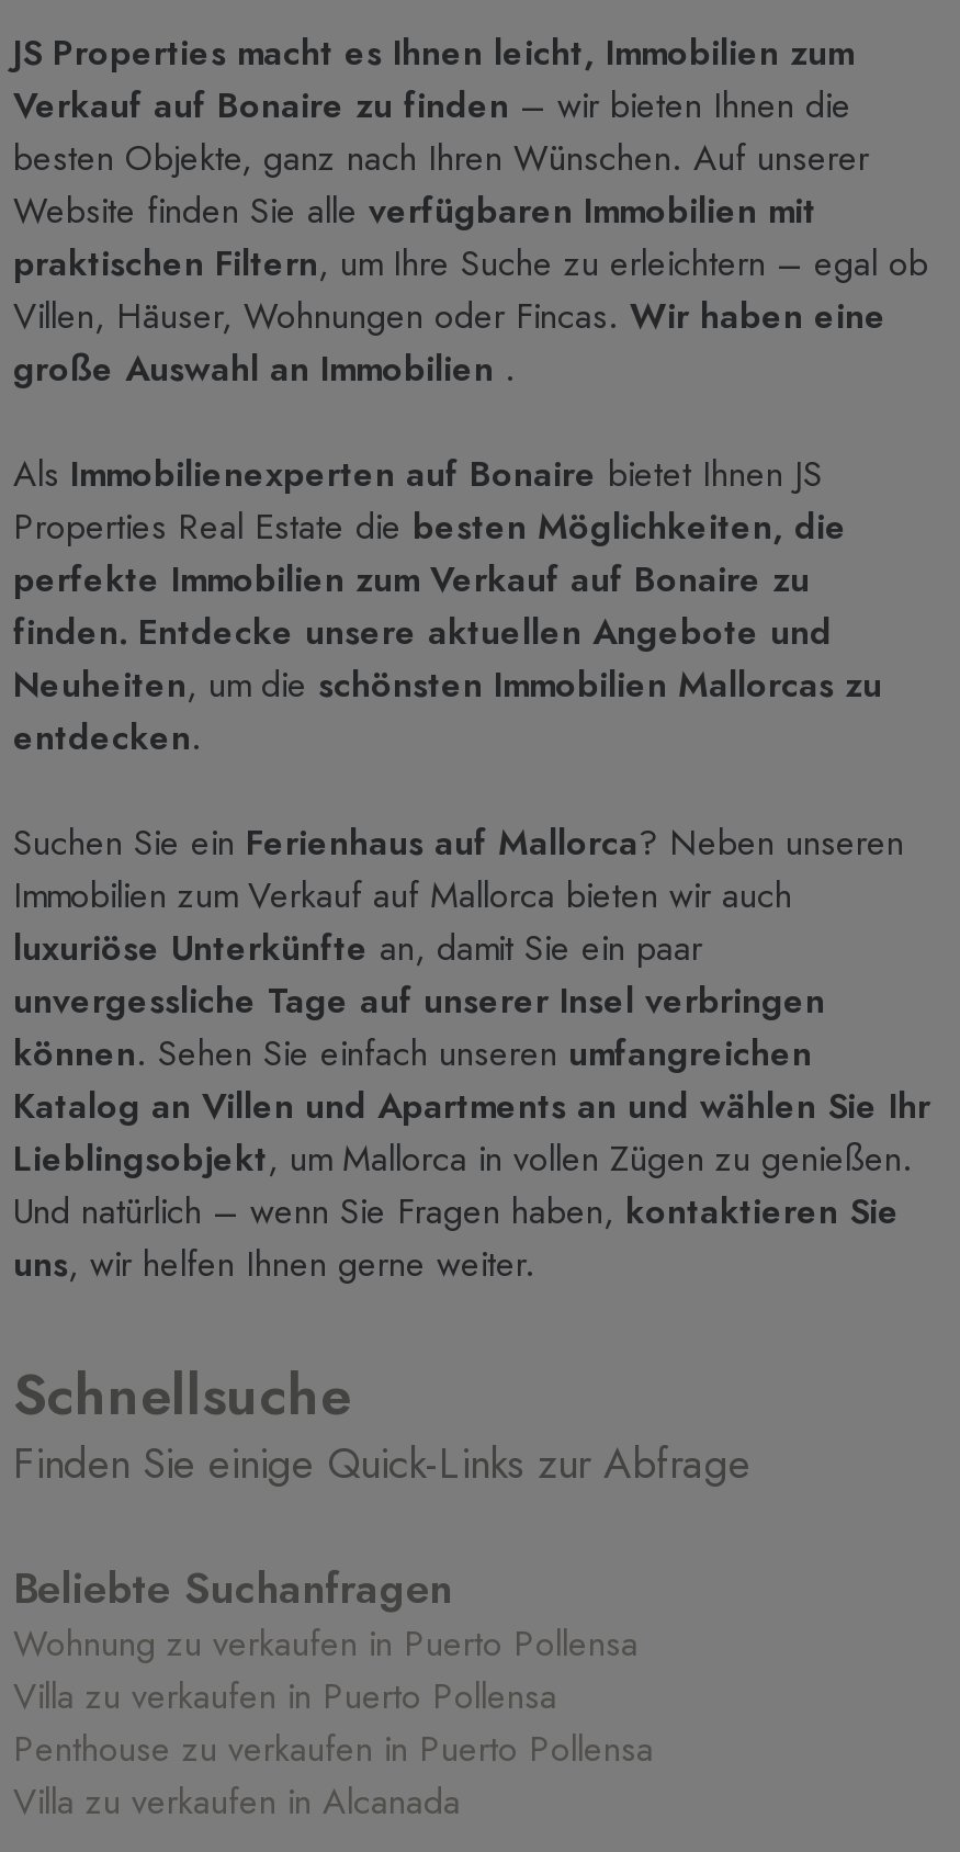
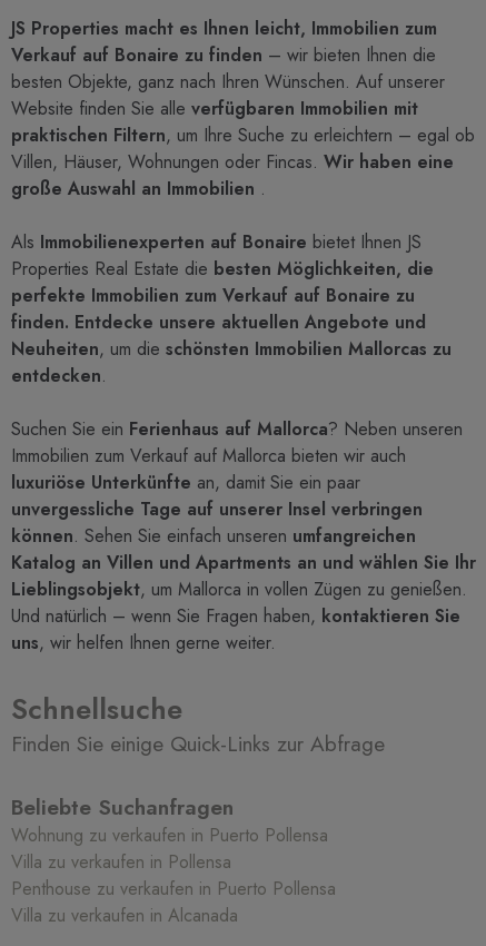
- Villa zu verkaufen in Puerto Pollensa
+ Villa zu verkaufen in Pollensa
